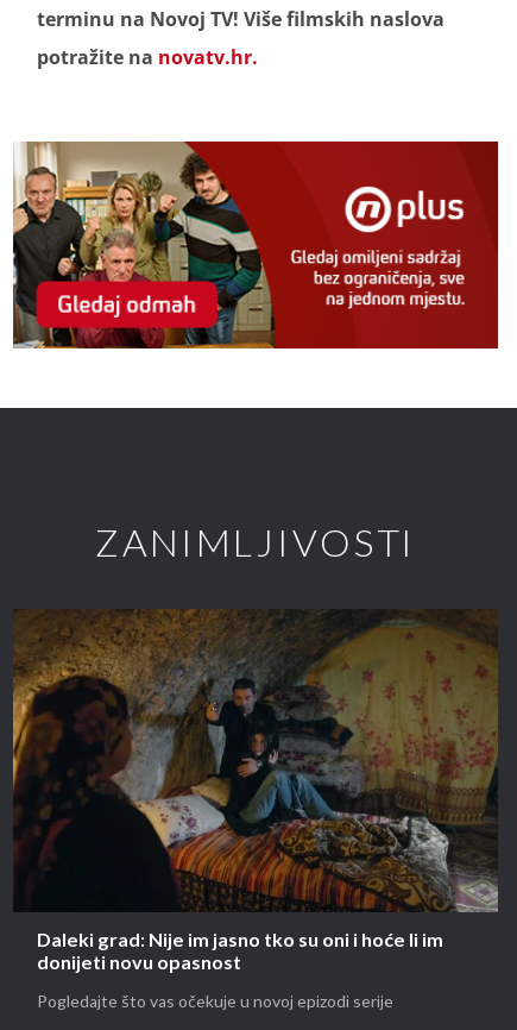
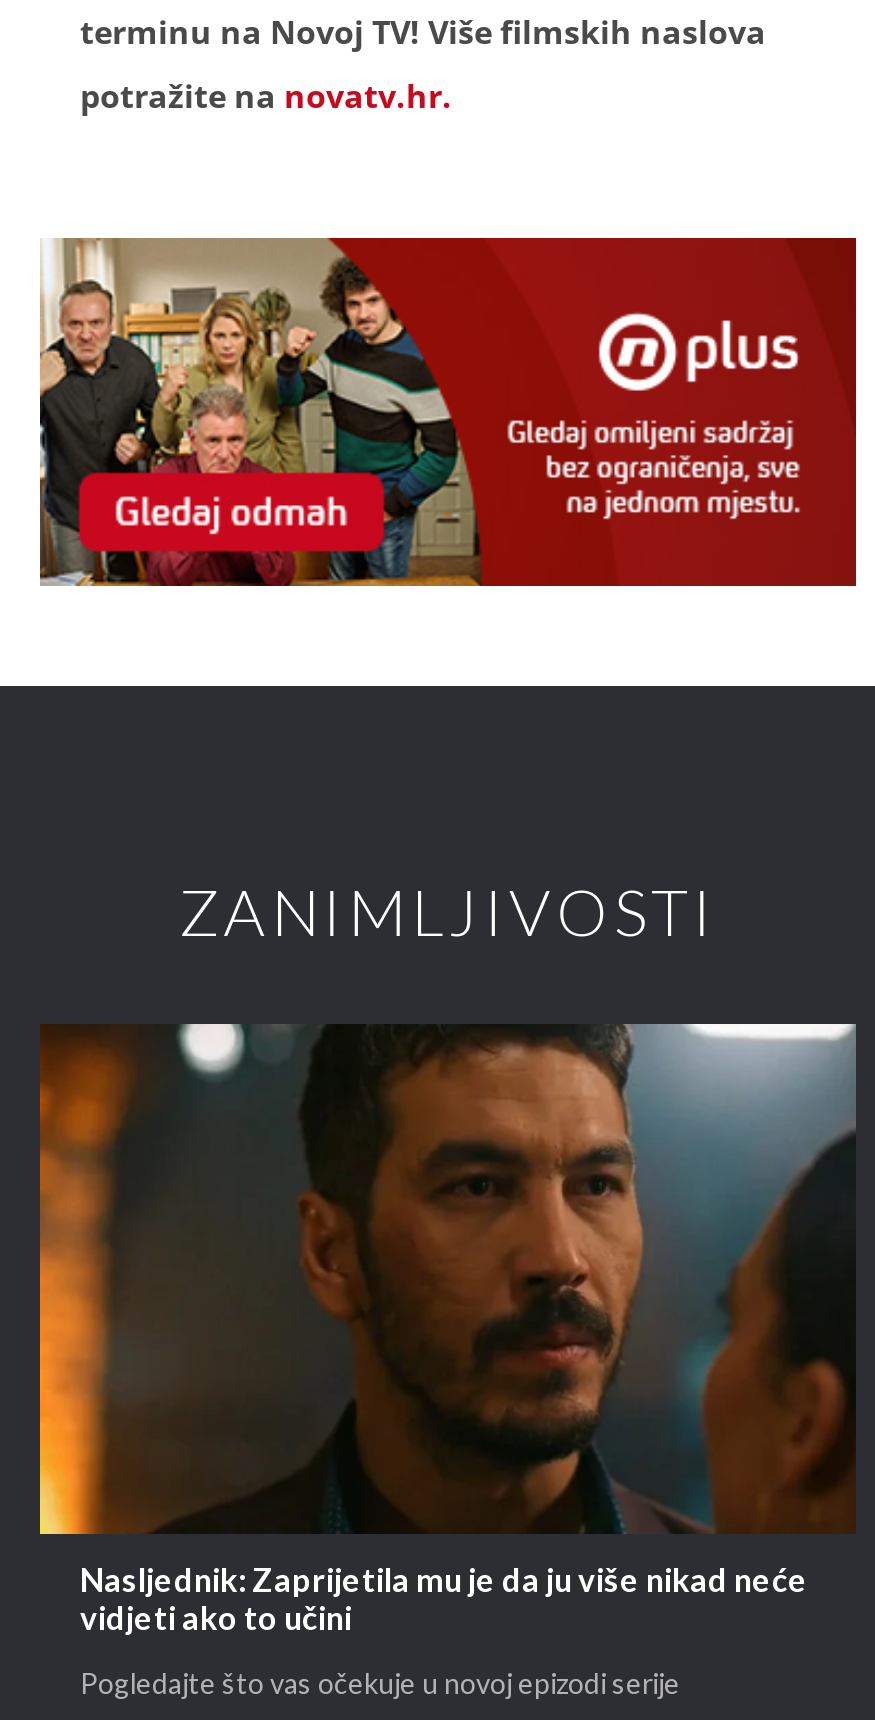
- [image]
- Daleki grad: Nije im jasno tko su oni i hoće li im
- donijeti novu opasnost
+ [image]
+ Nasljednik: Zaprijetila mu je da ju više nikad neće
+ vidjeti ako to učini
